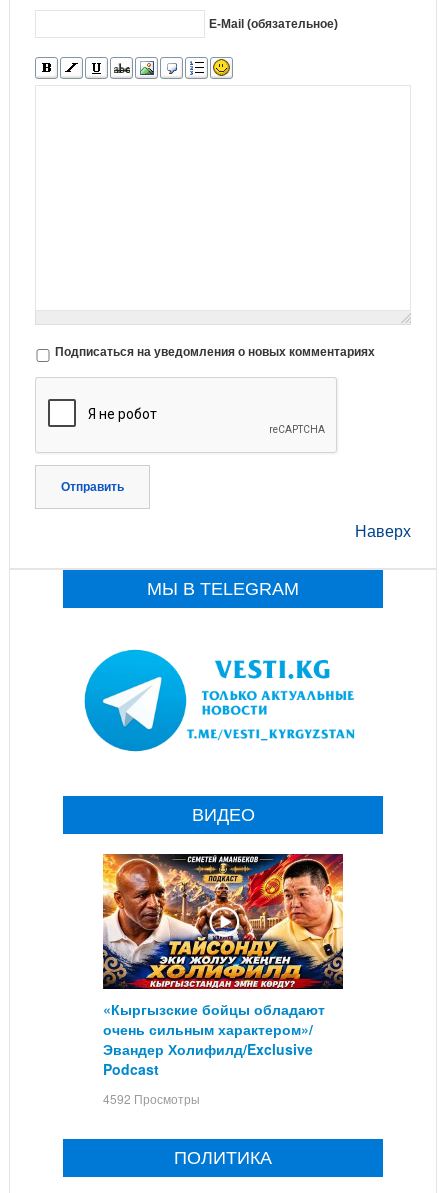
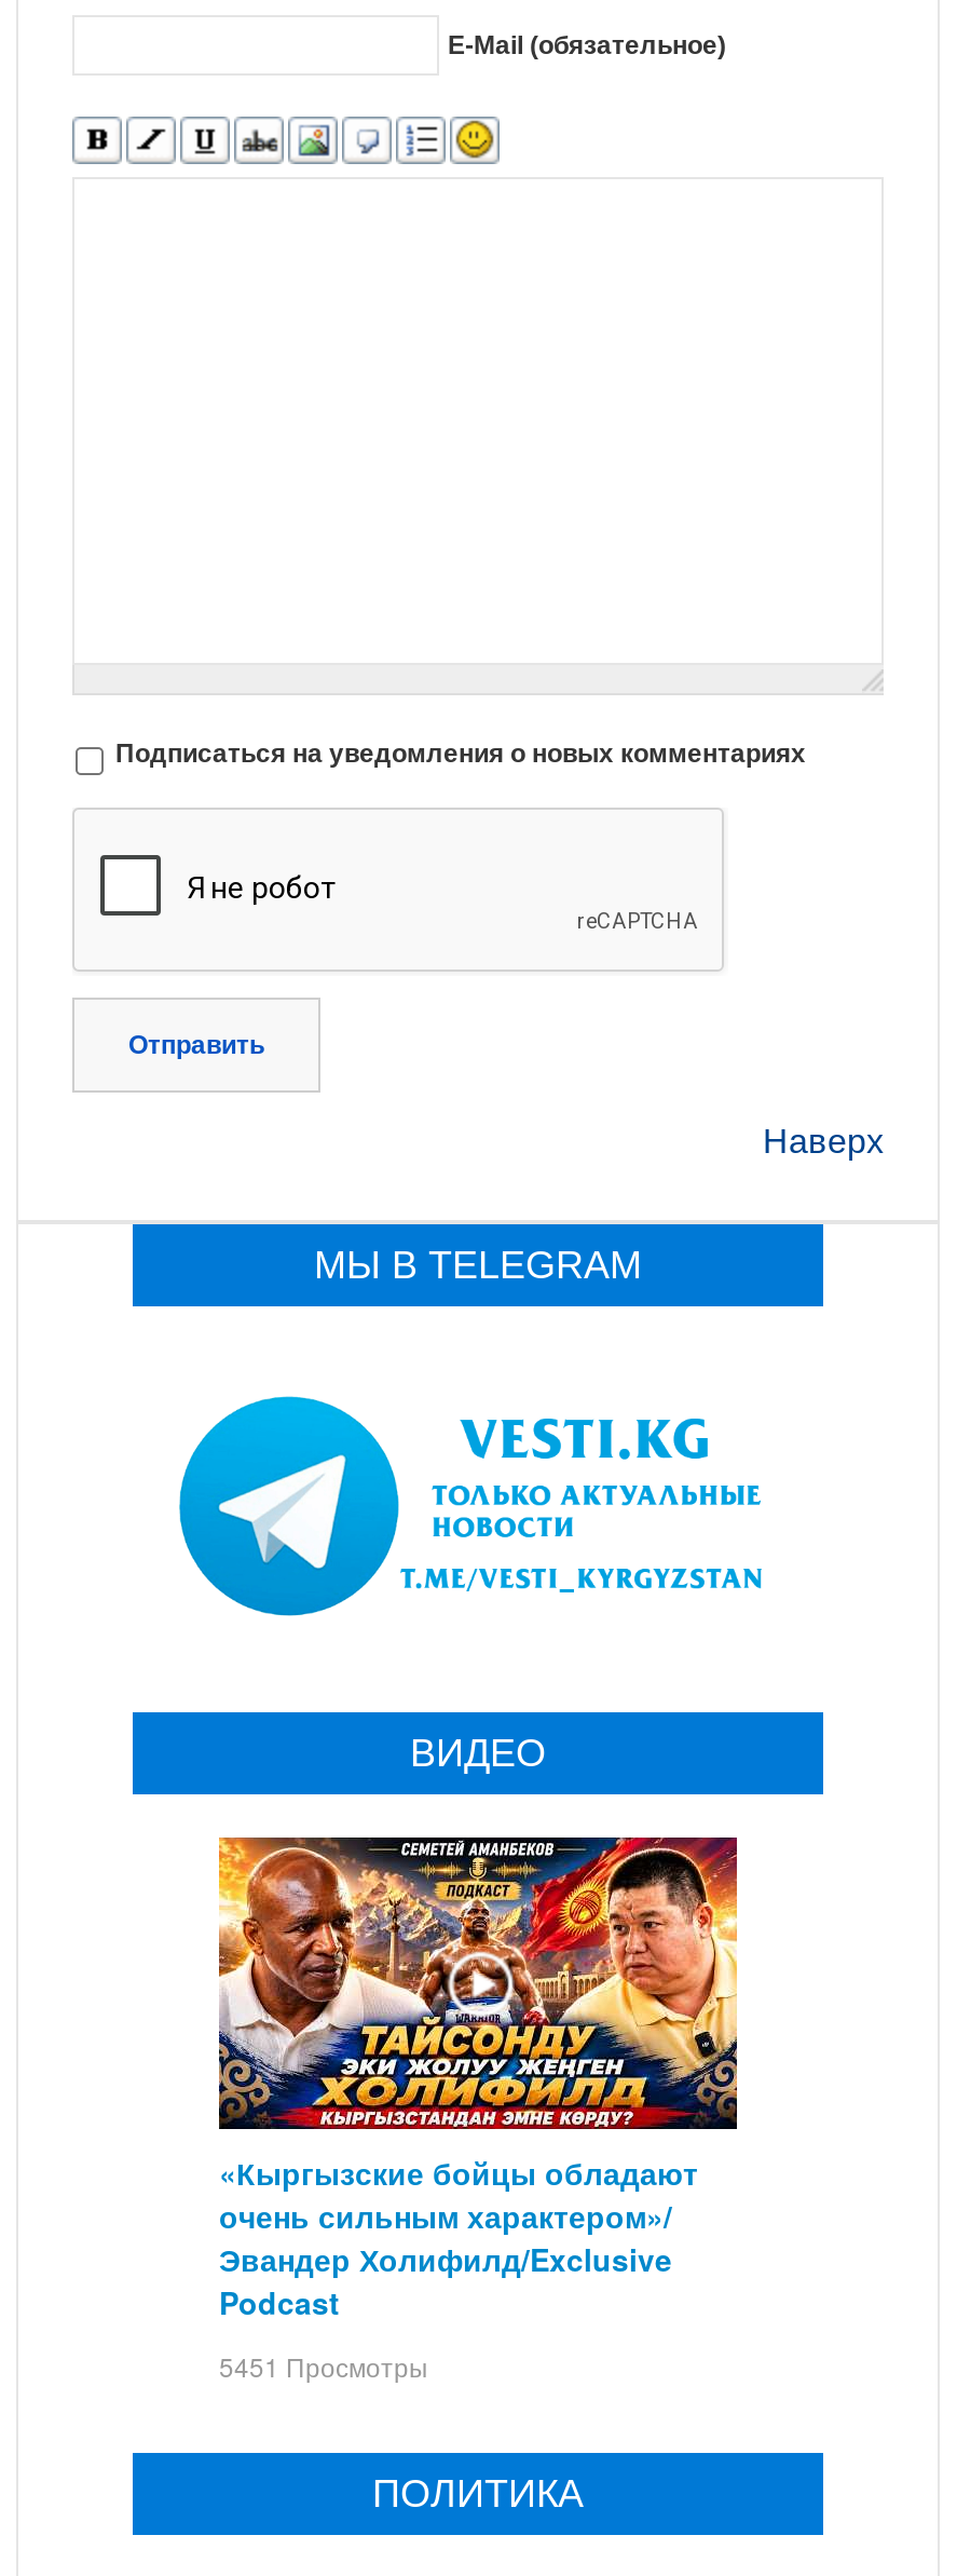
- 4592 Просмотры
+ 5451 Просмотры
